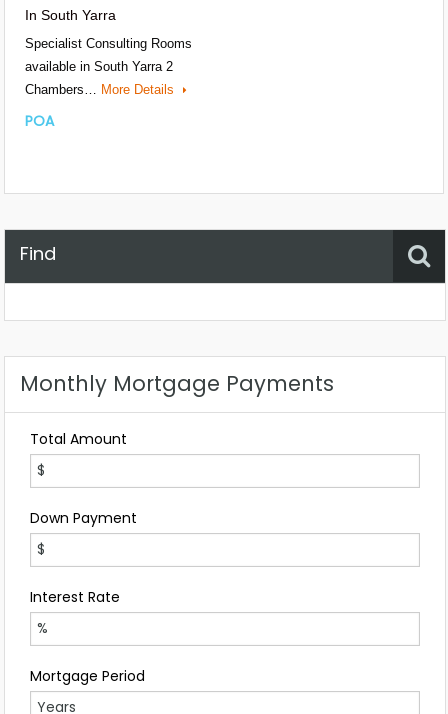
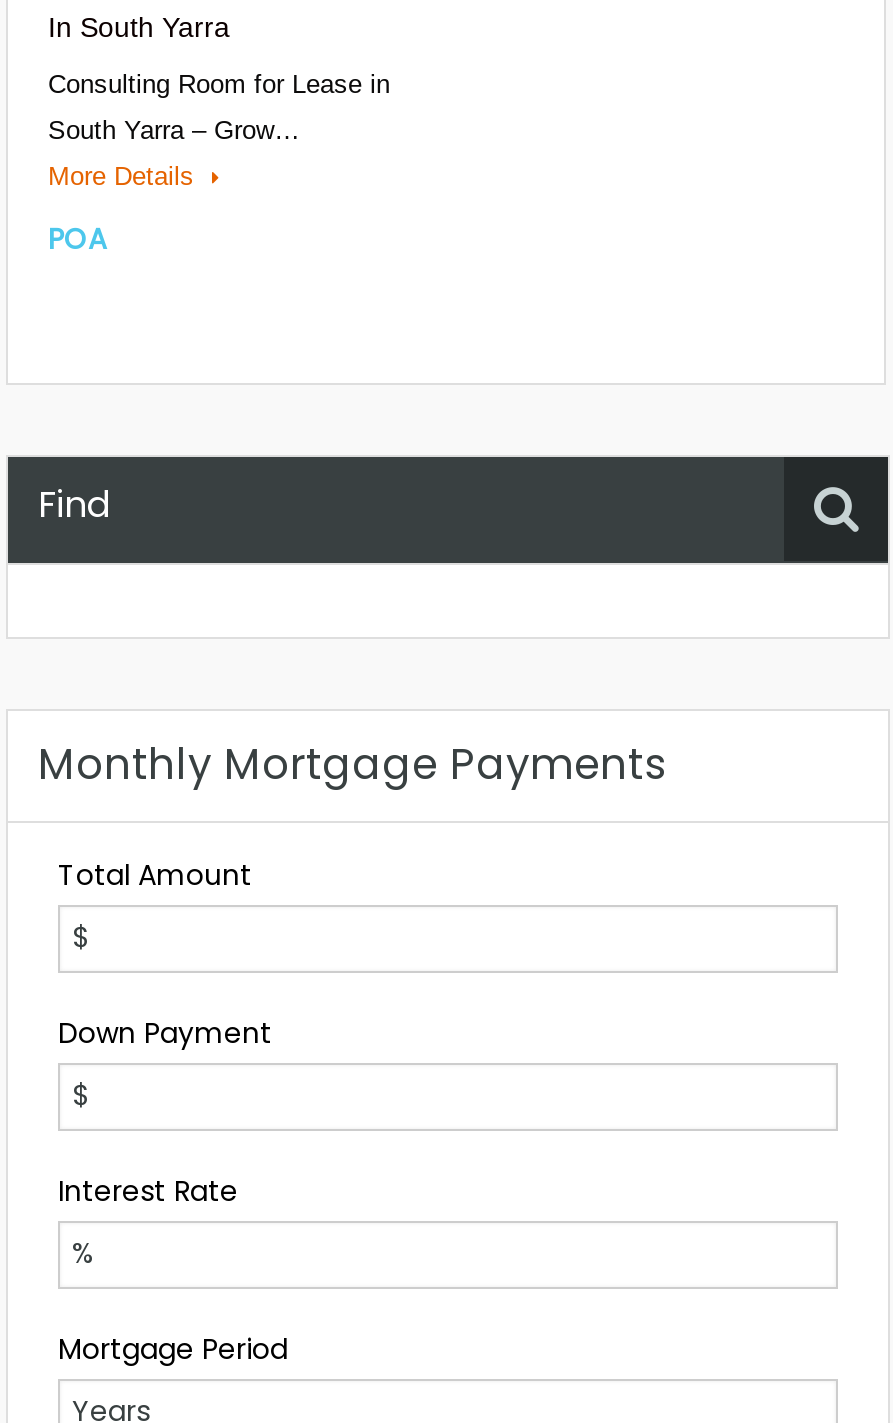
- Specialist Consulting Rooms
+ Consulting Room for Lease in

- available in South Yarra 2
+ South Yarra – Grow…

- Chambers… More Details
+ More Details
